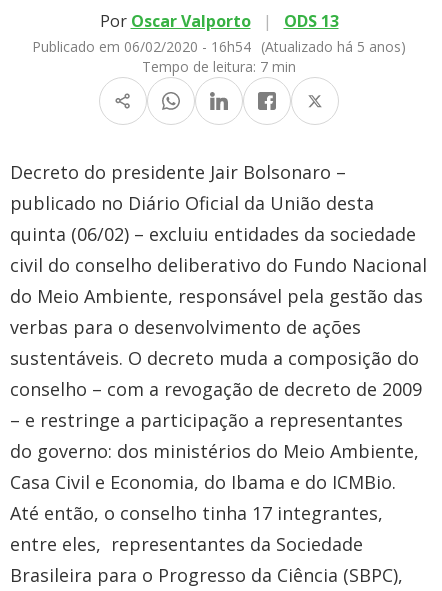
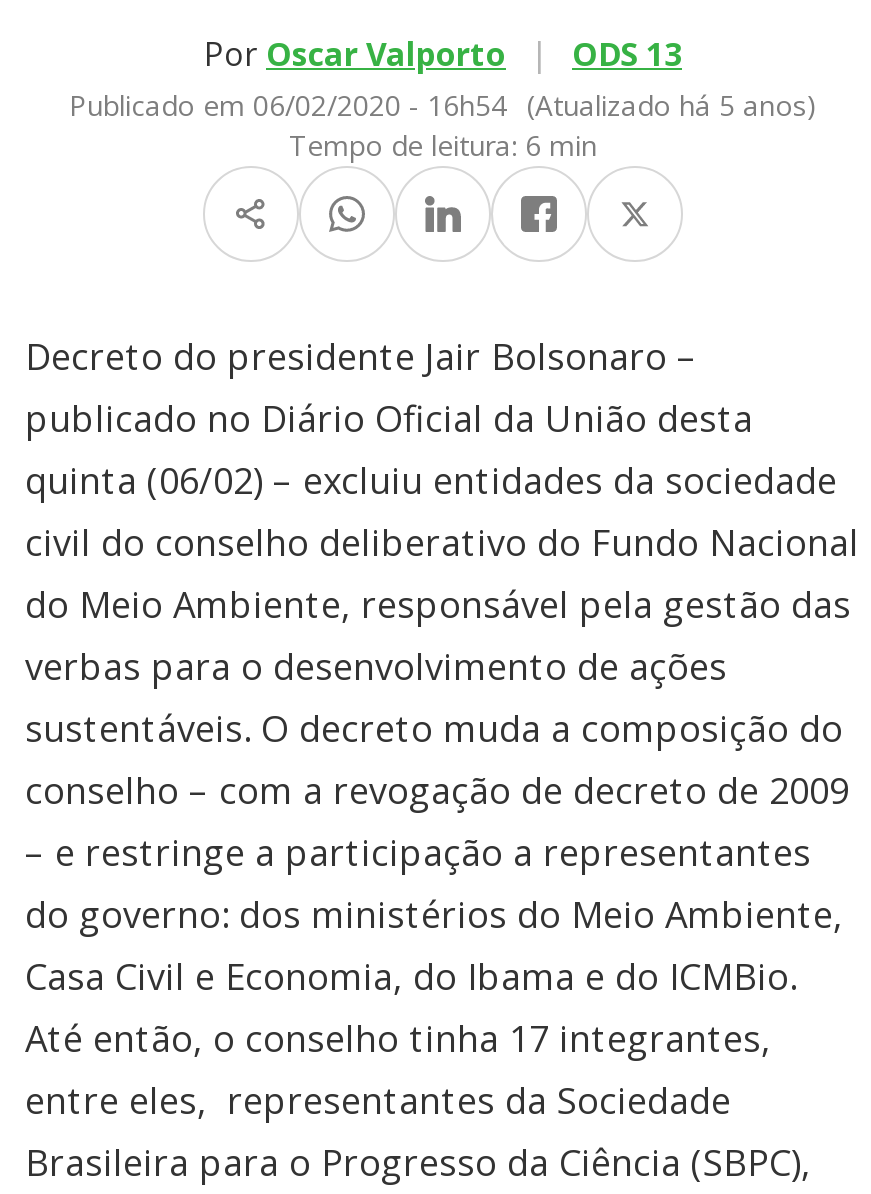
- Tempo de leitura: 7 min
+ Tempo de leitura: 6 min
